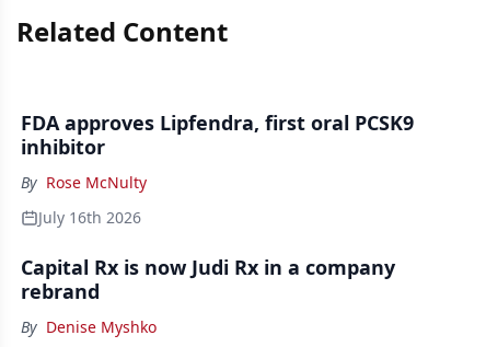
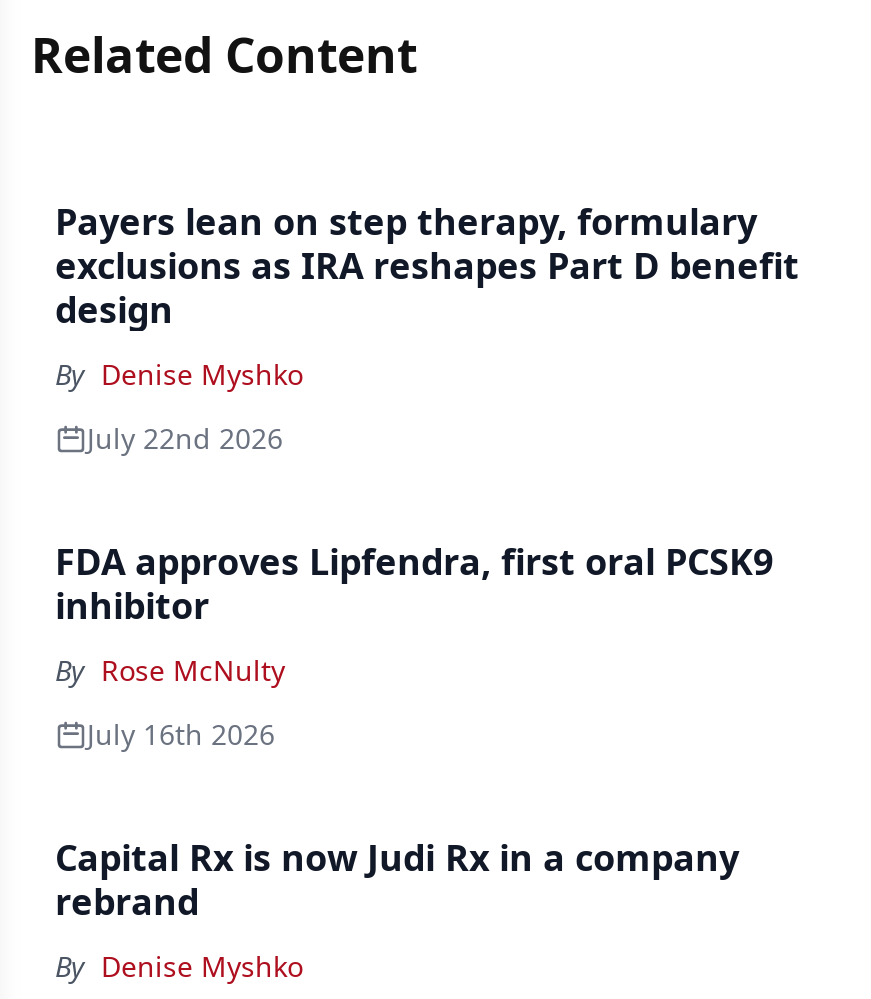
+ Payers lean on step therapy, formulary
+ exclusions as IRA reshapes Part D benefit
+ design
+ By Denise Myshko
+ July 22nd 2026
